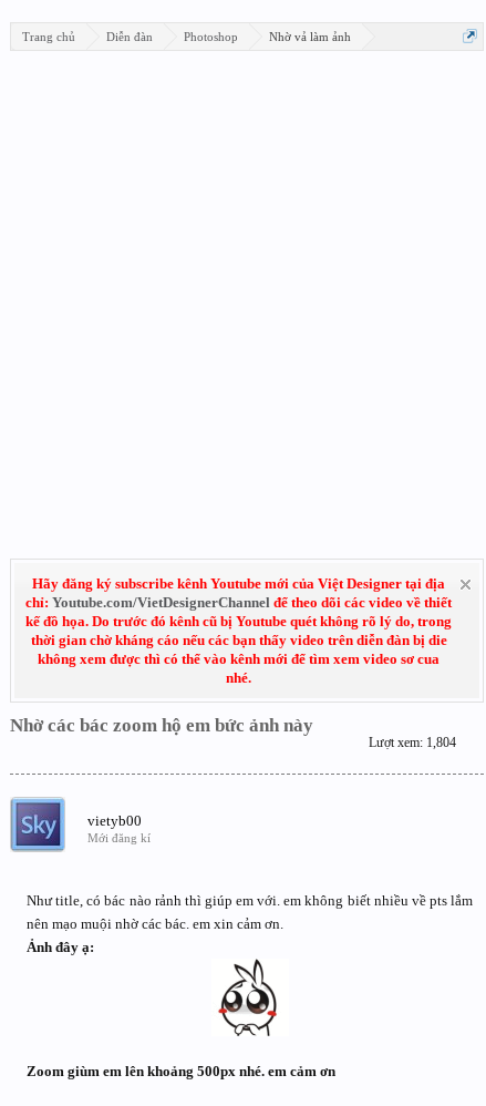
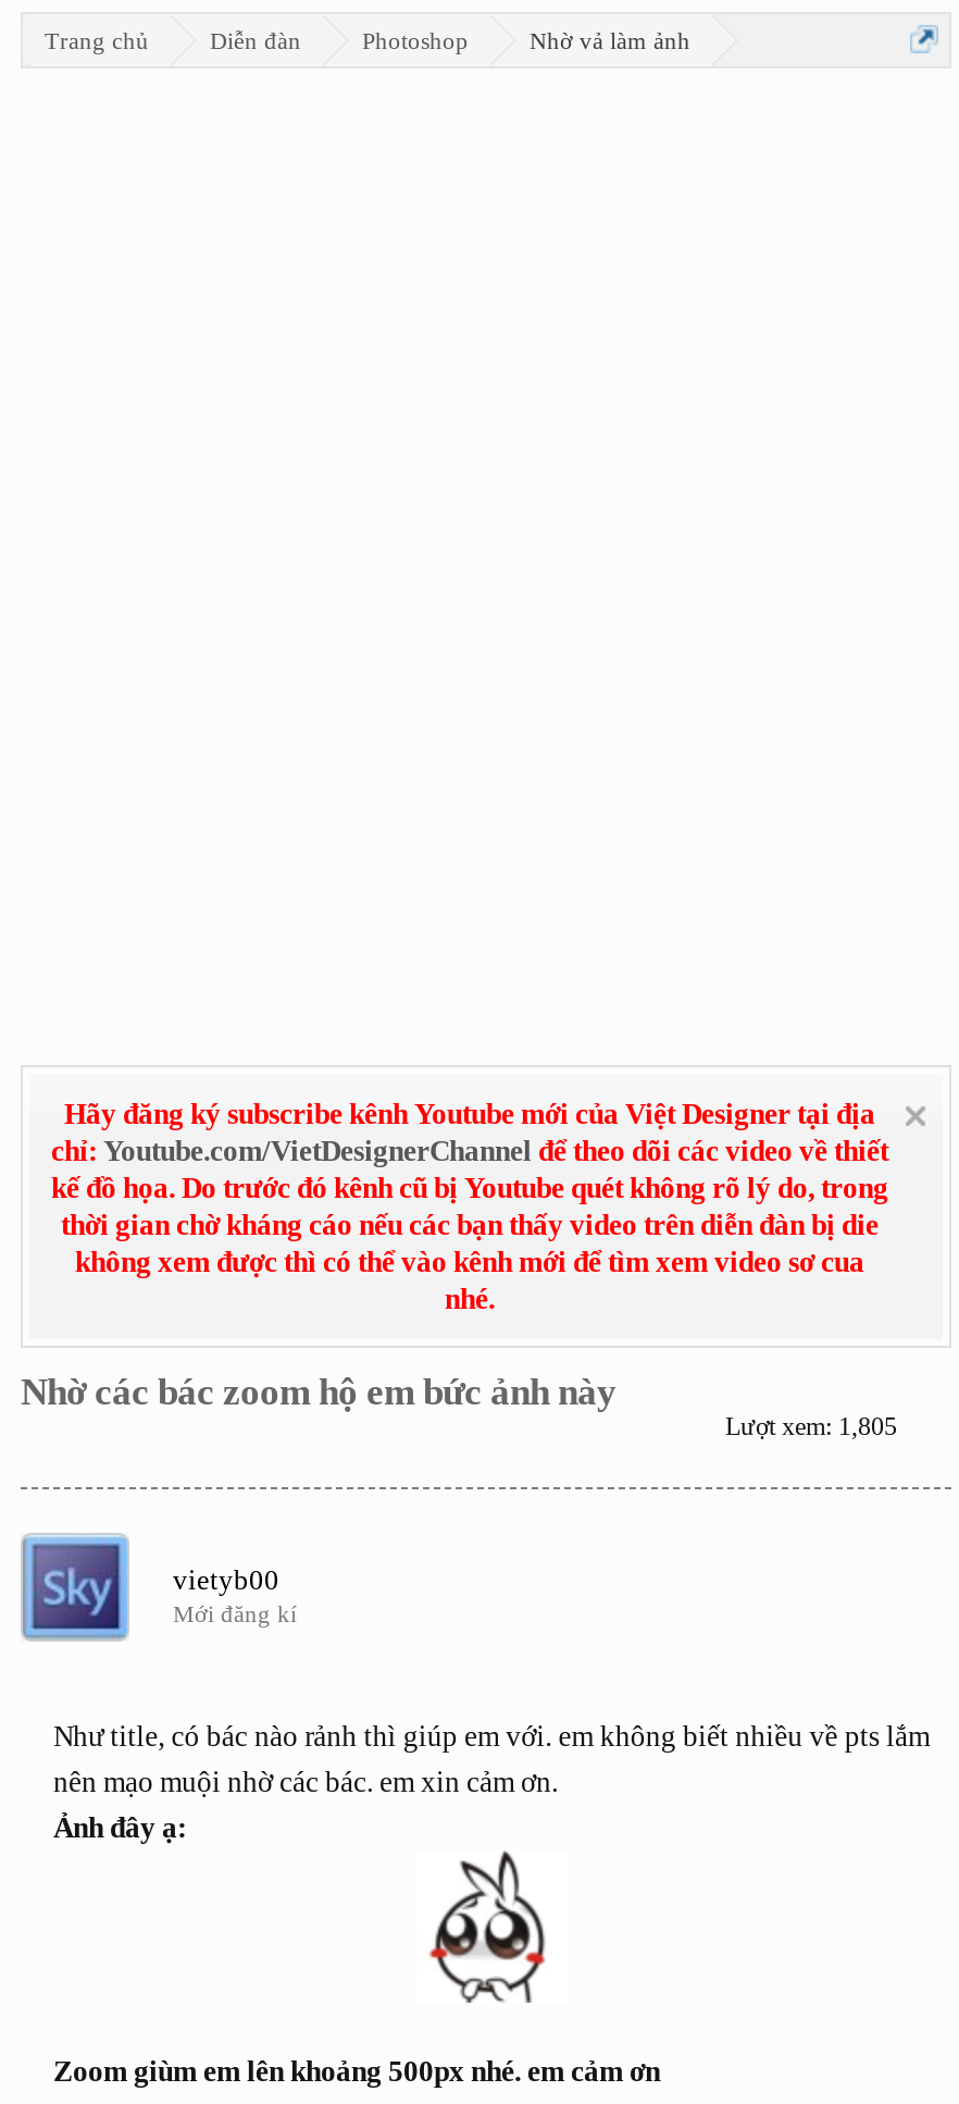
- Lượt xem: 1,804
+ Lượt xem: 1,805
